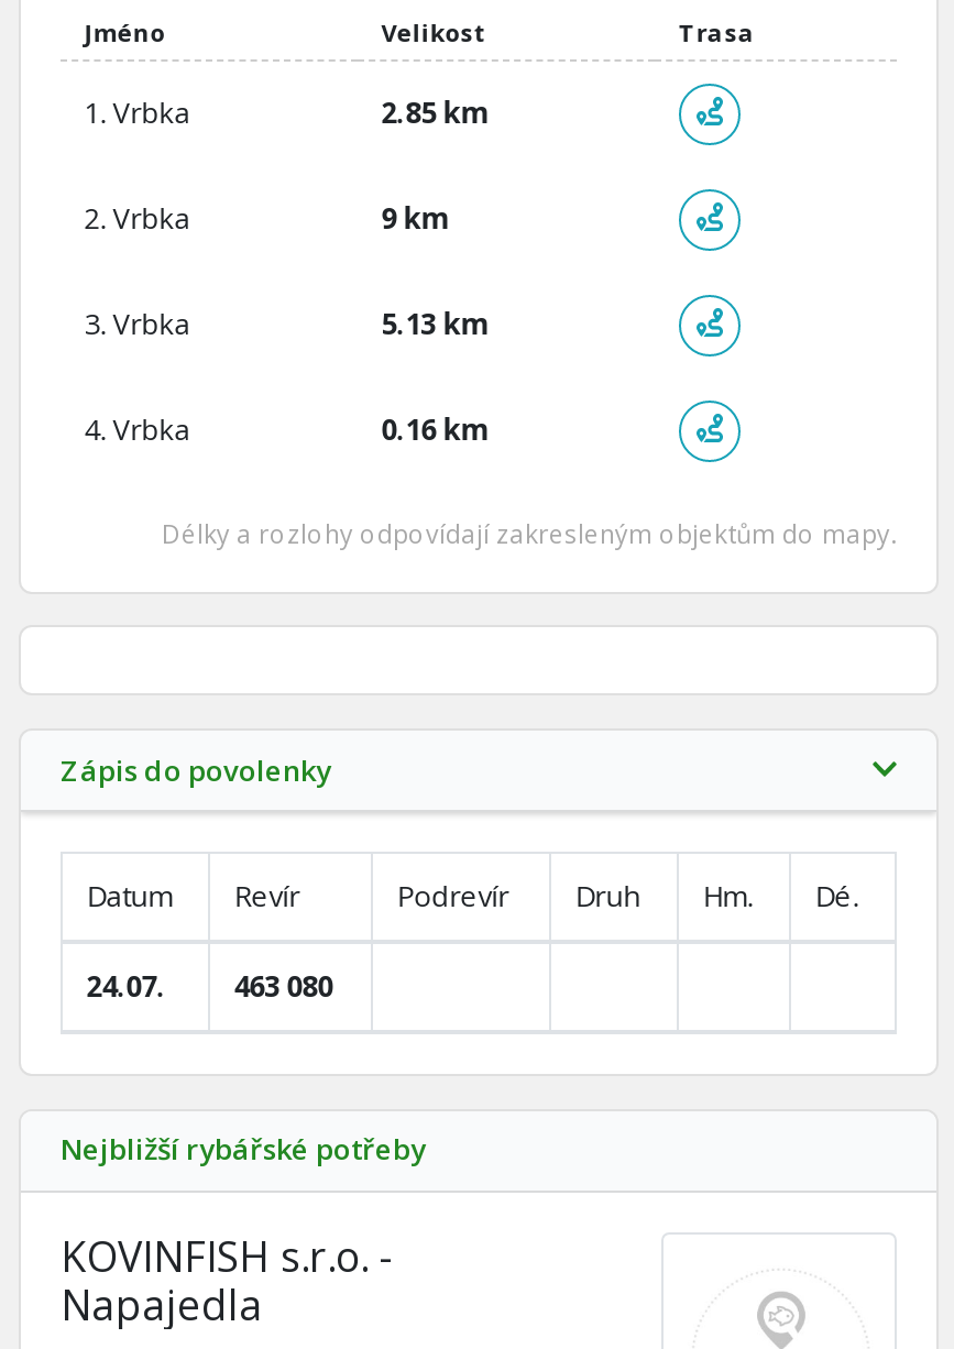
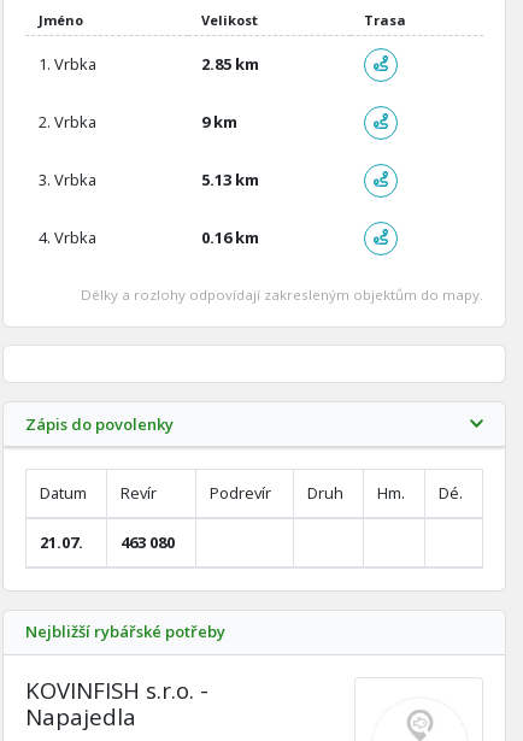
- 24.07. 463 080
+ 21.07. 463 080
